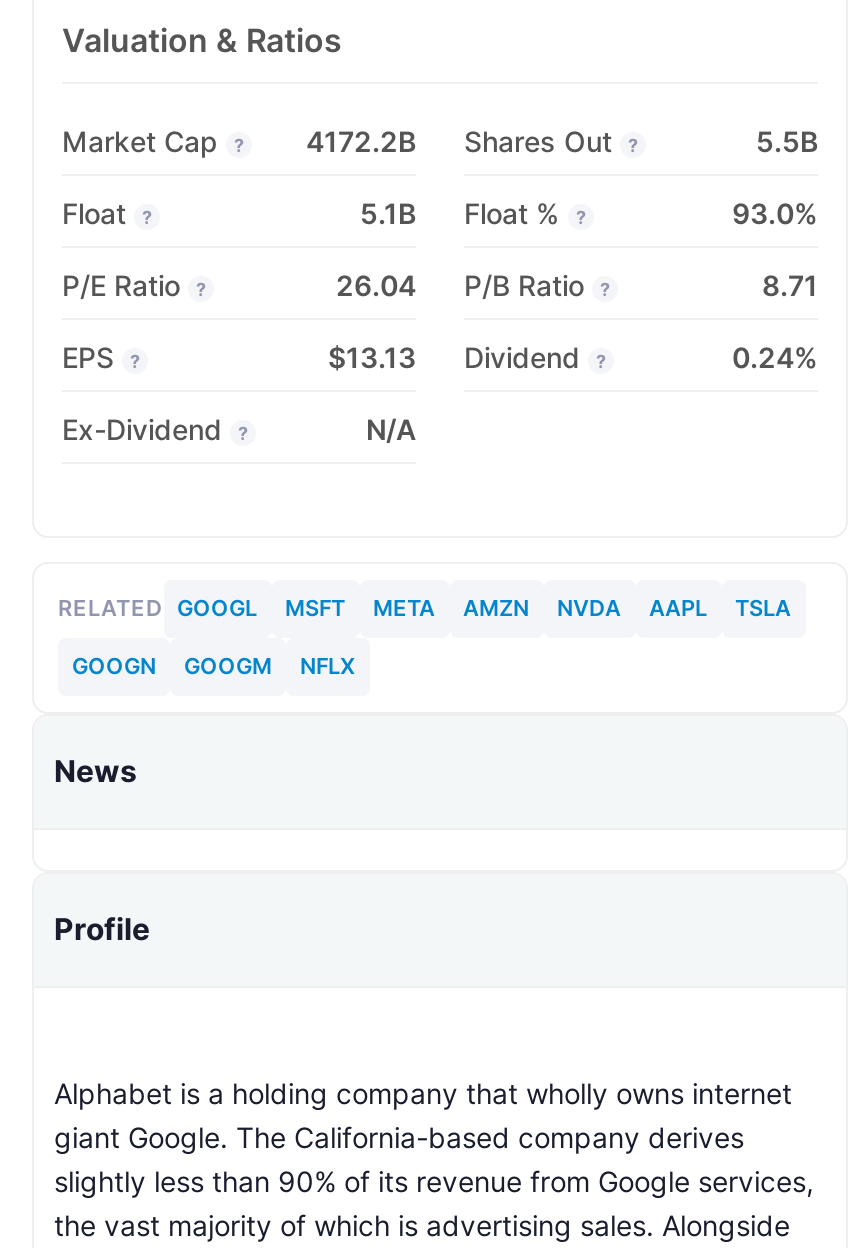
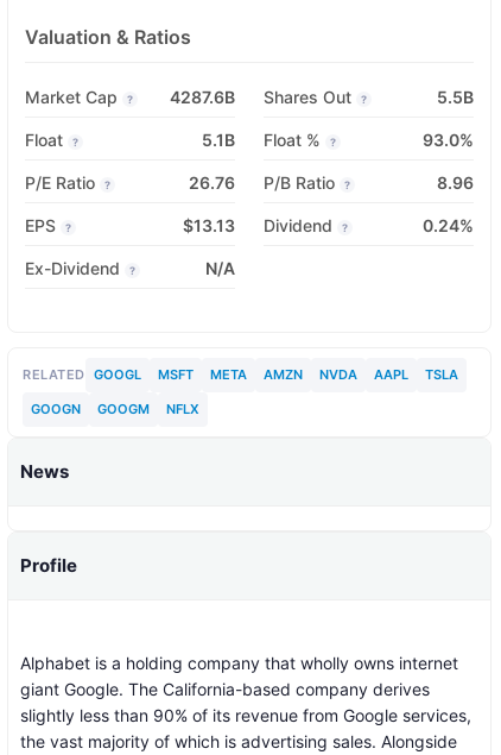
- 4172.2B
+ 4287.6B

- 26.04
+ 26.76

- 8.71
+ 8.96
